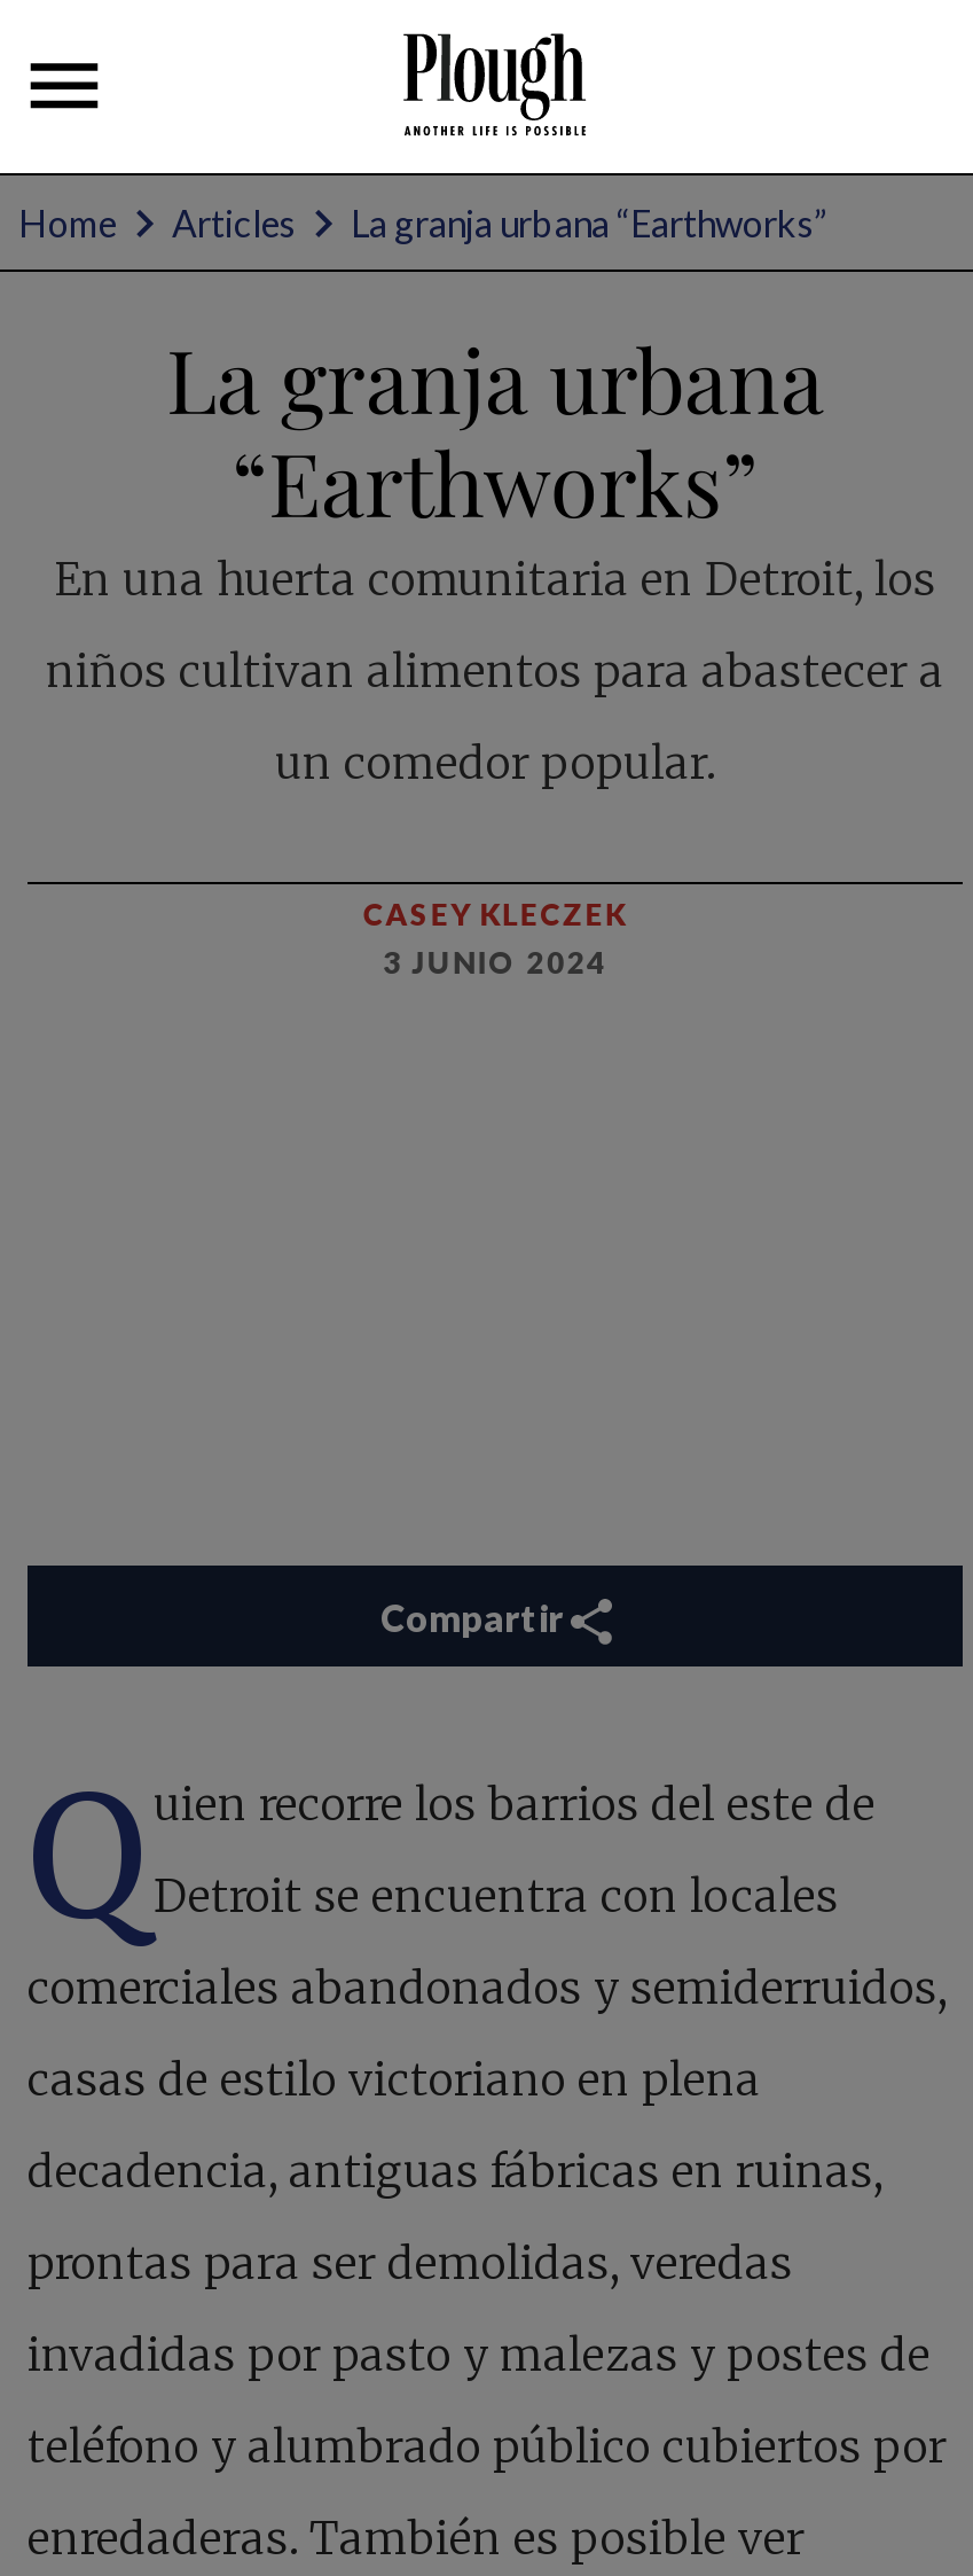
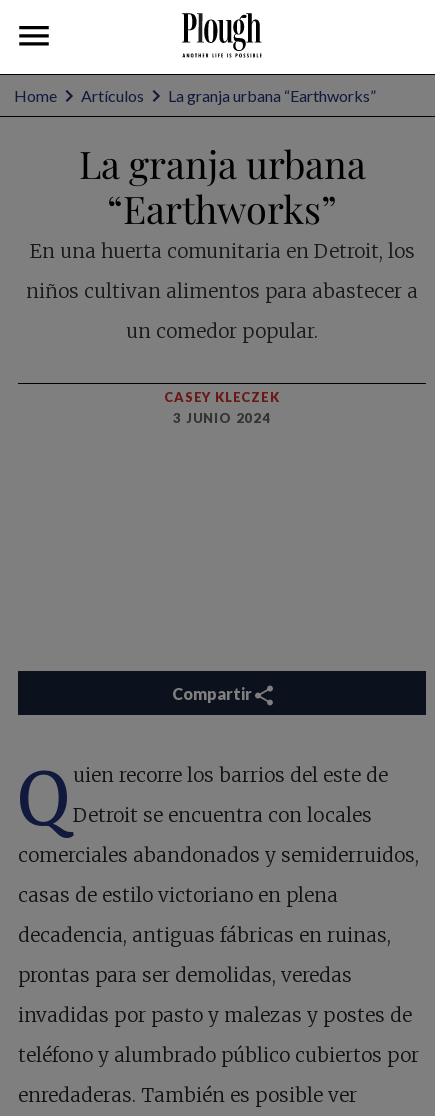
- Articles
+ Artículos
